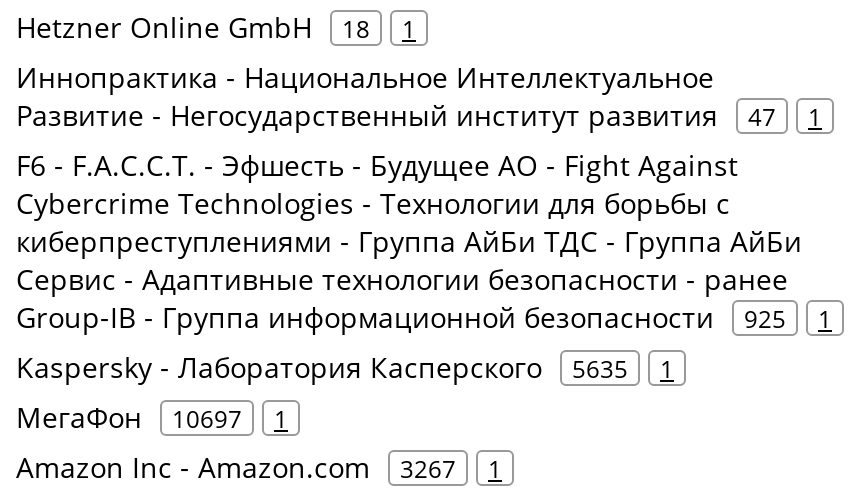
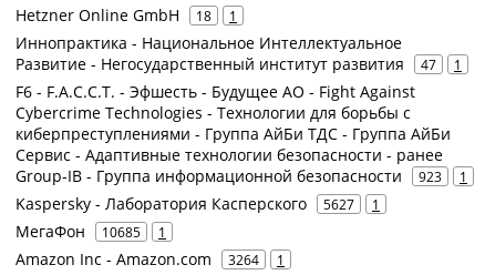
- 925
+ 923

- Kaspersky - Лаборатория Касперского 5635 1
+ Kaspersky - Лаборатория Касперского 5627 1

- МегаФон 10697 1
+ МегаФон 10685 1

- Amazon Inc - Amazon.com 3267 1
+ Amazon Inc - Amazon.com 3264 1
